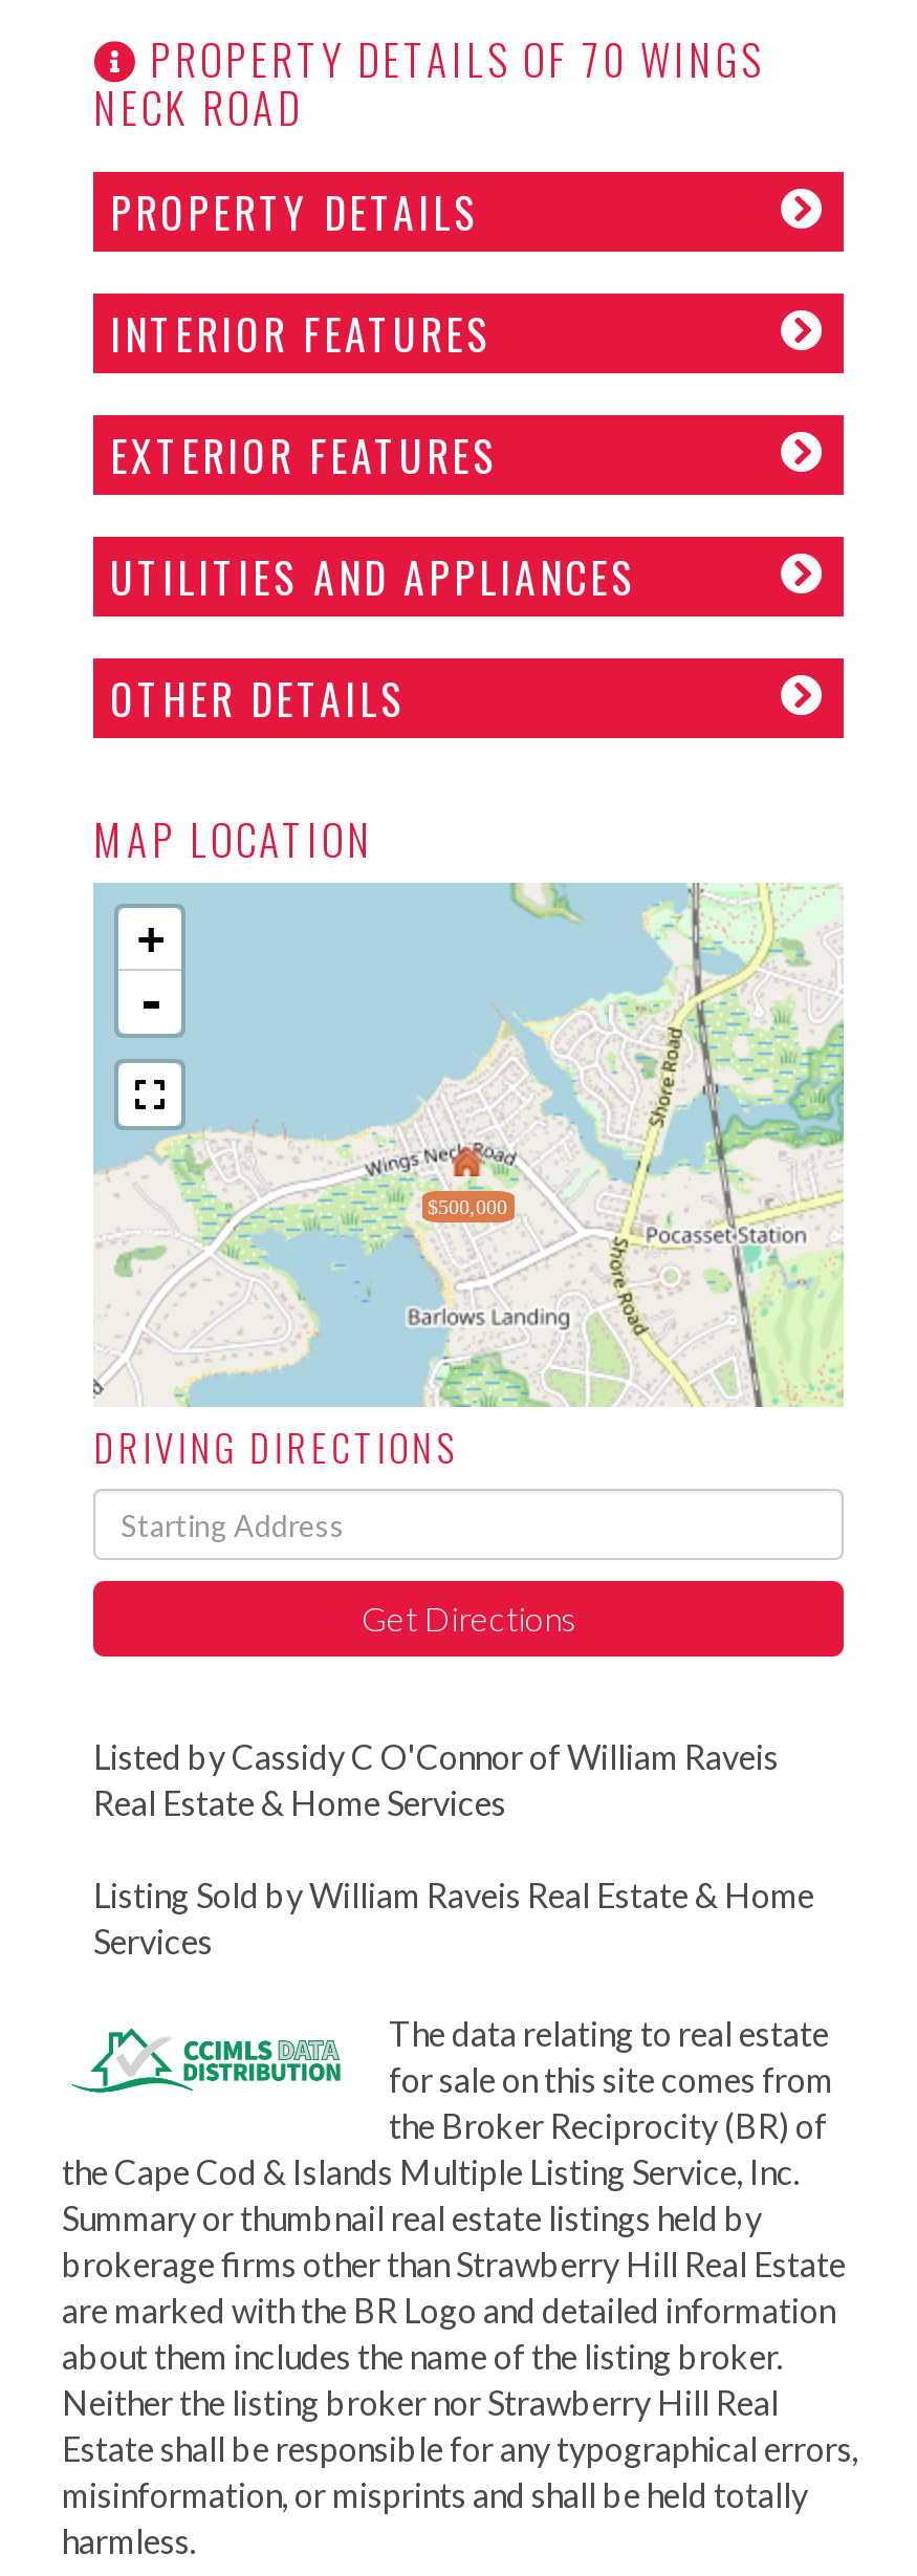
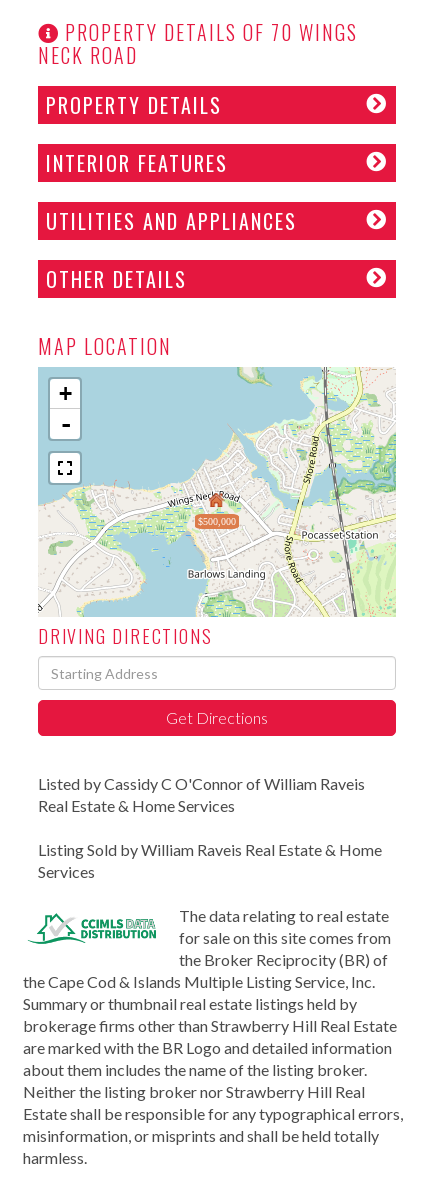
- EXTERIOR FEATURES
